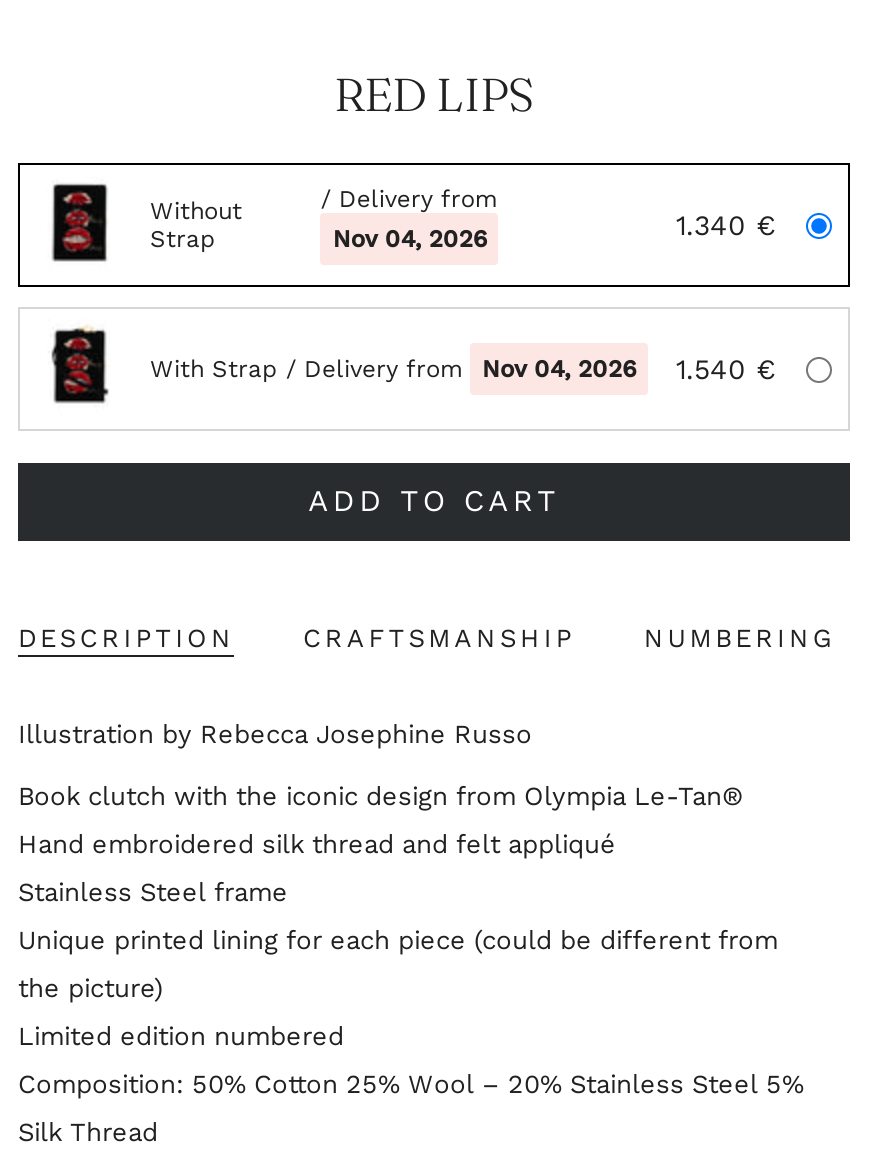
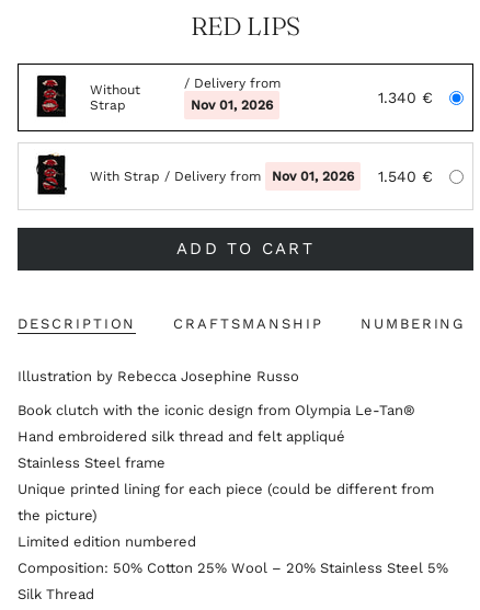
- Nov 04, 2026
+ Nov 01, 2026

- With Strap / Delivery from Nov 04, 2026
+ With Strap / Delivery from Nov 01, 2026
